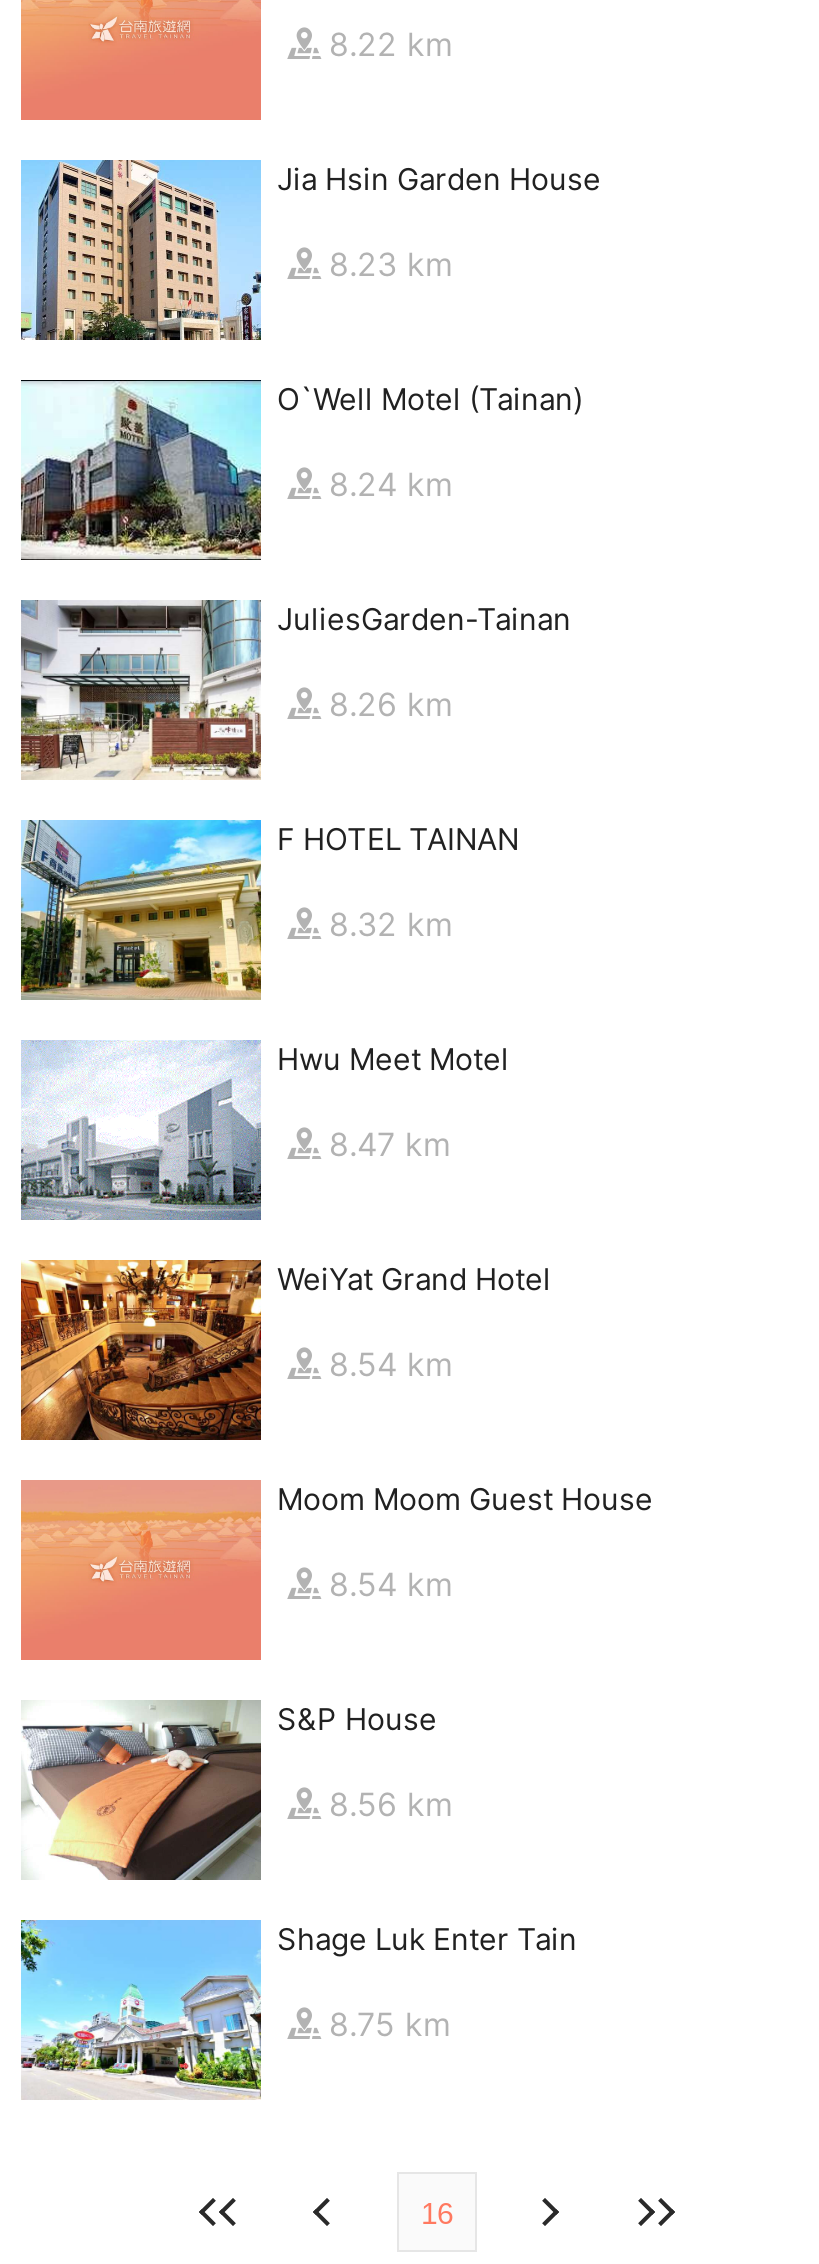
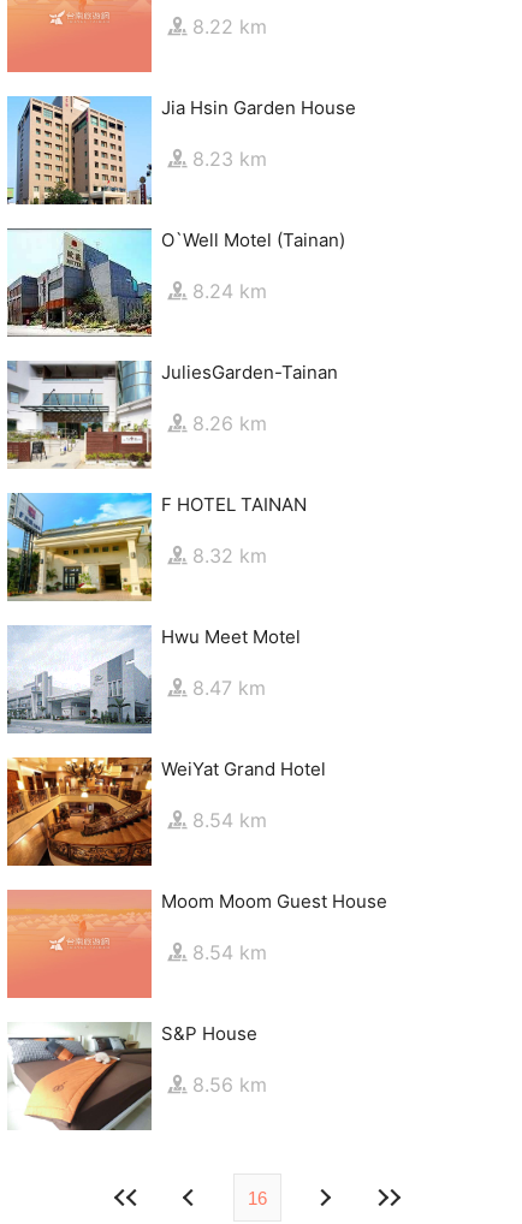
- [image]
- Shage Luk Enter Tain
- 8.75 km
